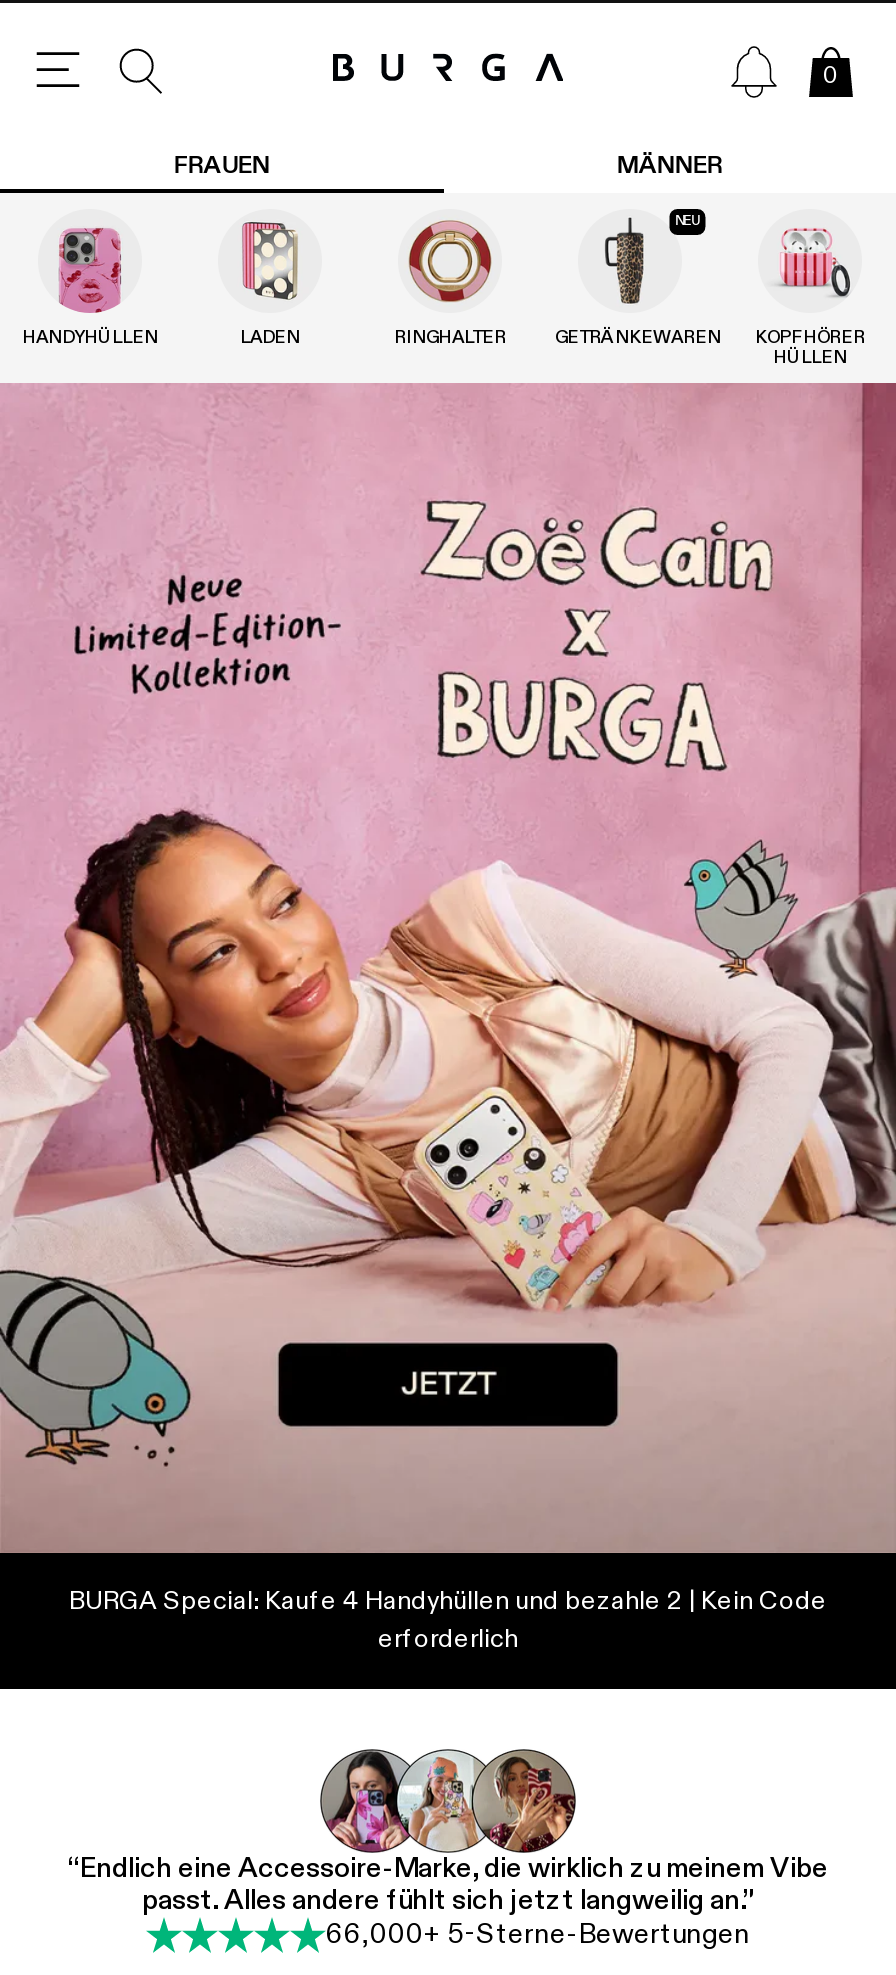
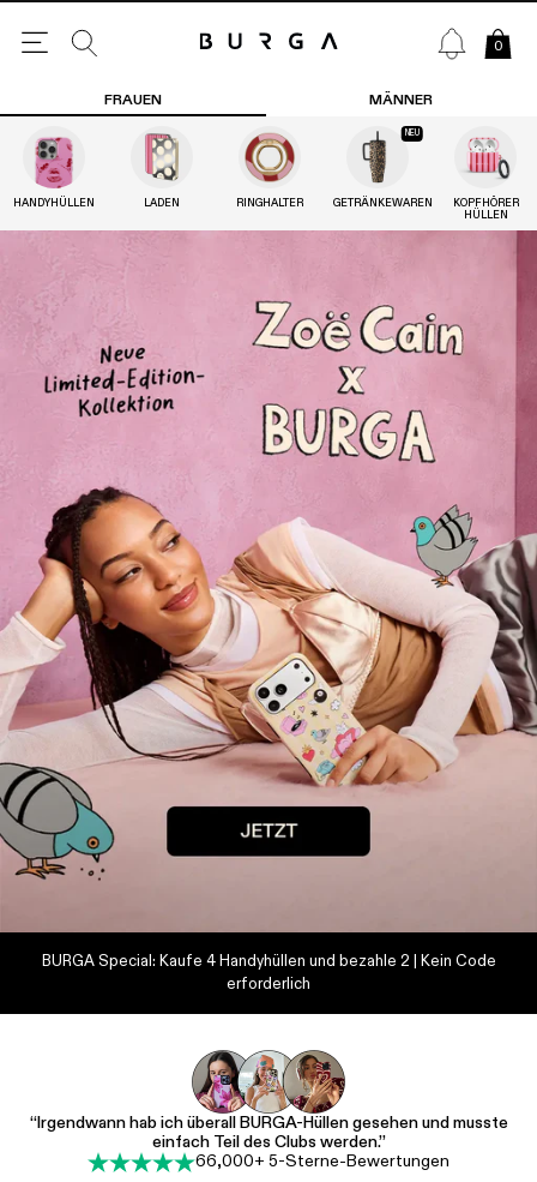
- “Endlich eine Accessoire-Marke, die wirklich zu meinem Vibe
- passt. Alles andere fühlt sich jetzt langweilig an.”
+ “Irgendwann hab ich überall BURGA-Hüllen gesehen und musste
+ einfach Teil des Clubs werden.”
